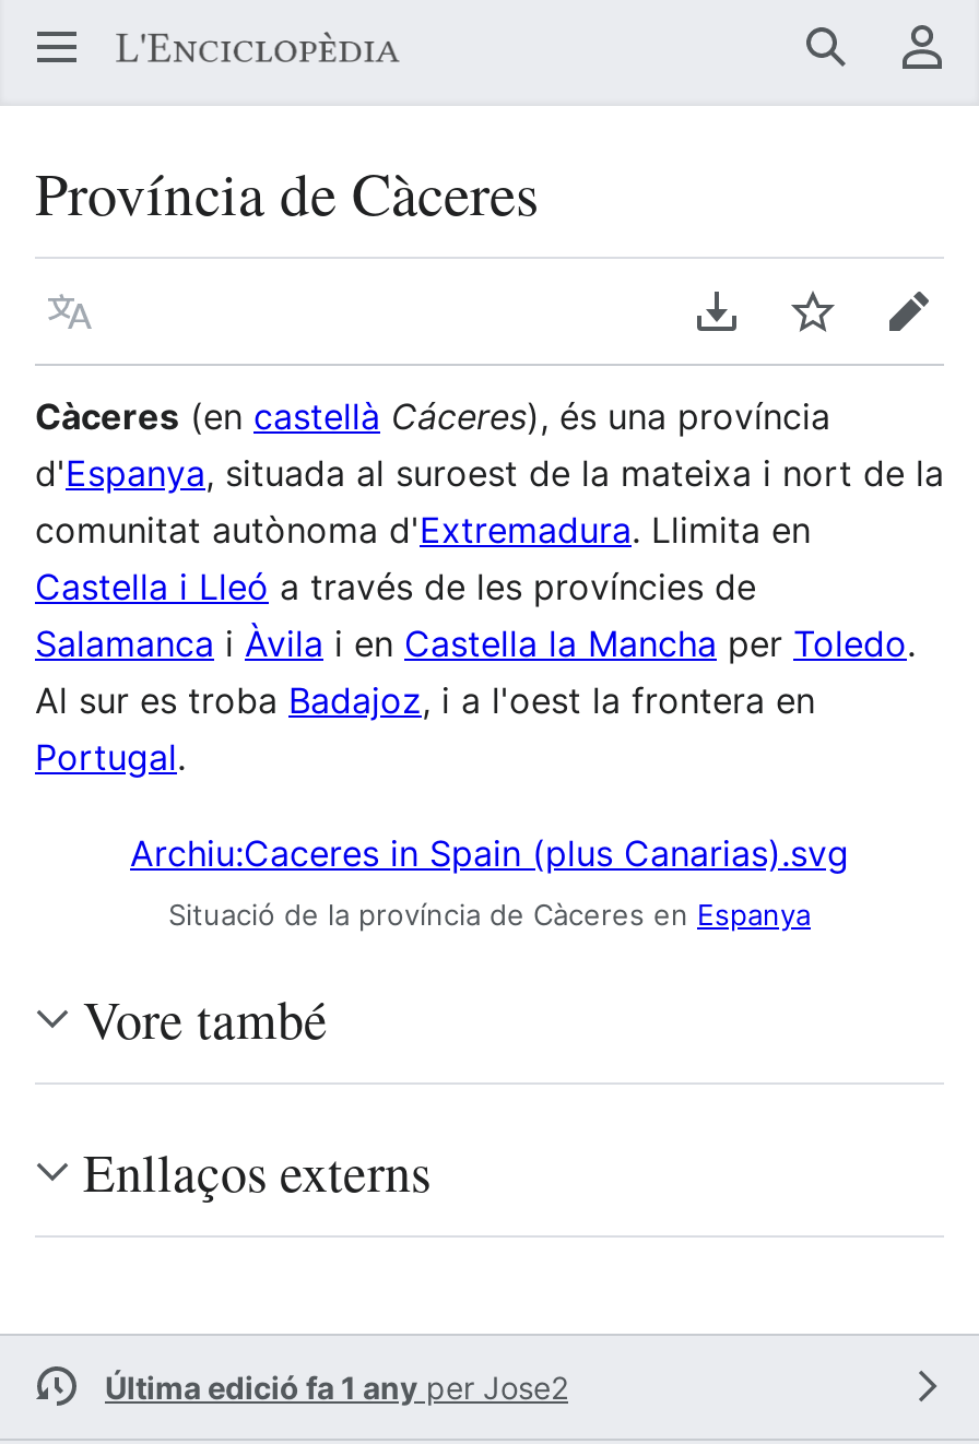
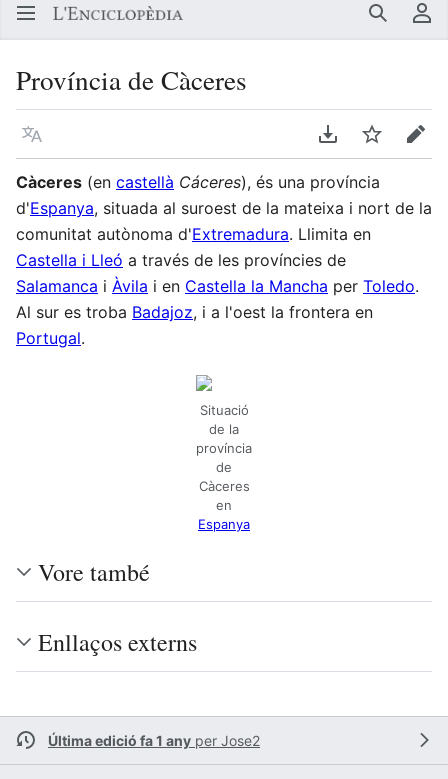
- Archiu:Caceres in Spain (plus Canarias).svg
- Situació de la província de Càceres en Espanya
+ Situació
+ de la
+ província
+ de
+ Càceres
+ en
+ Espanya
